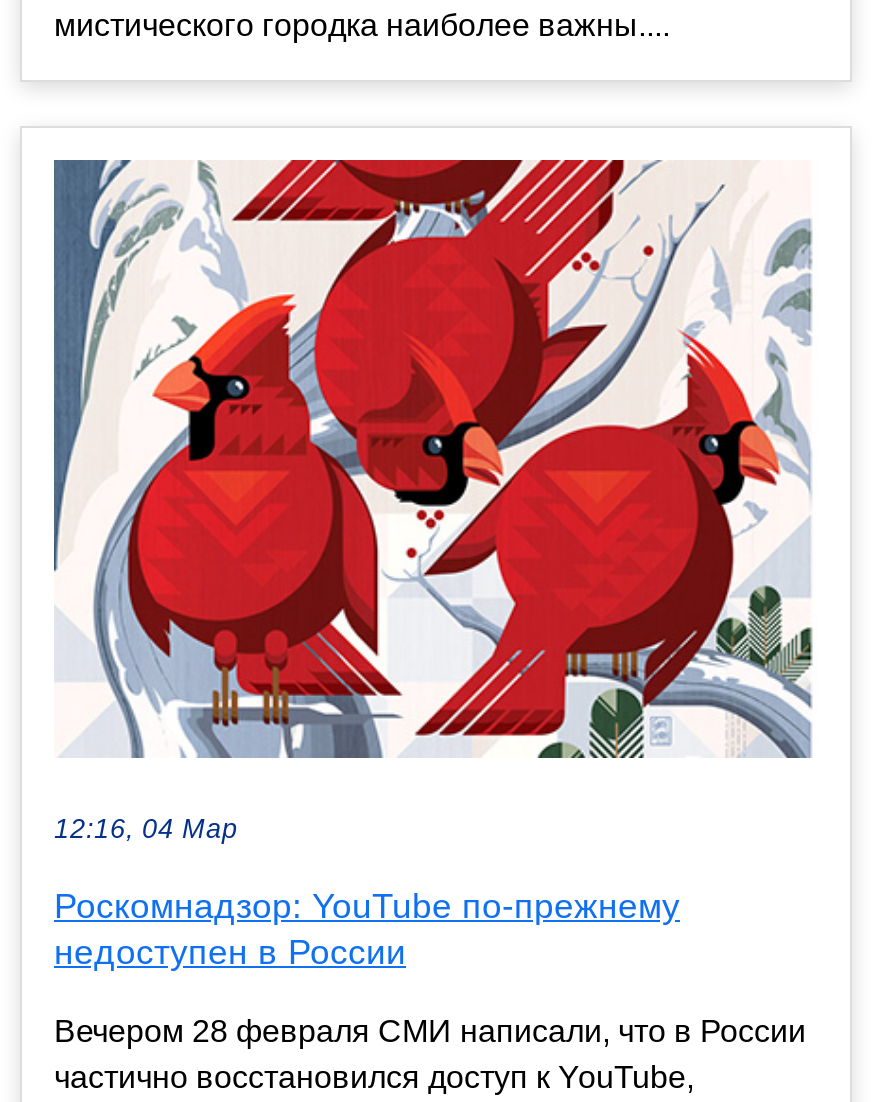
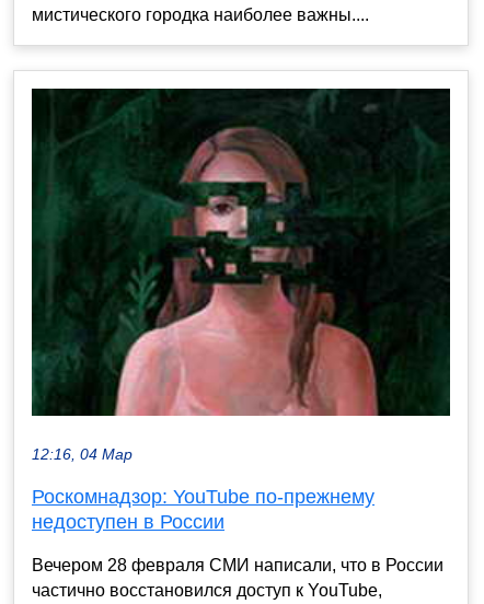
- [image]
+ [image]
